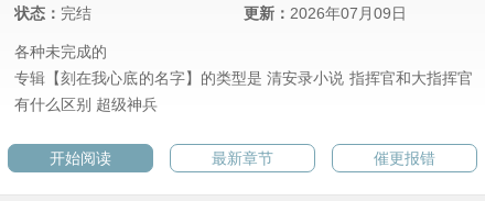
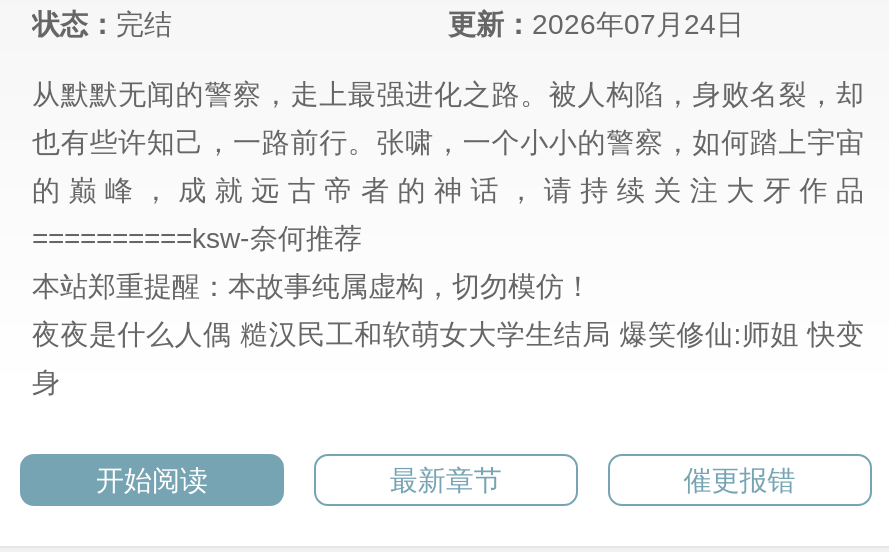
- 更新：2026年07月09日
- 各种未完成的
- 专辑【刻在我心底的名字】的类型是 清安录小说 指挥官和大指挥官
- 有什么区别 超级神兵
+ 更新：2026年07月24日
+ 从默默无闻的警察，走上最强进化之路。被人构陷，身败名裂，却
+ 也有些许知己，一路前行。张啸，一个小小的警察，如何踏上宇宙
+ 的巅峰，成就远古帝者的神话，请持续关注大牙作品
+ ==========ksw-奈何推荐
+ 本站郑重提醒：本故事纯属虚构，切勿模仿！
+ 夜夜是什么人偶 糙汉民工和软萌女大学生结局 爆笑修仙:师姐 快变
+ 身
